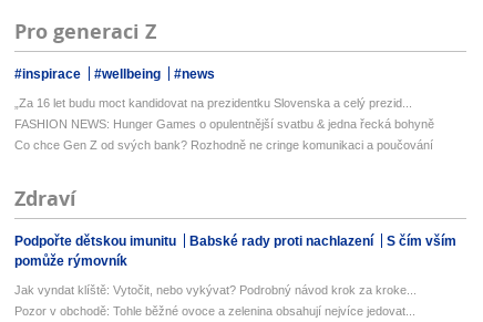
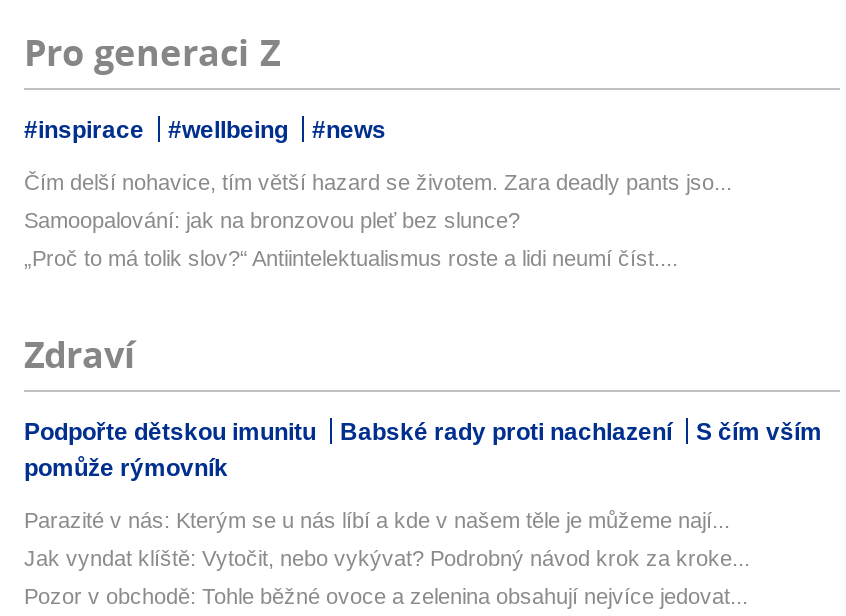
- „Za 16 let budu moct kandidovat na prezidentku Slovenska a celý prezid...
+ Čím delší nohavice, tím větší hazard se životem. Zara deadly pants jso...

- FASHION NEWS: Hunger Games o opulentnější svatbu & jedna řecká bohyně
+ Samoopalování: jak na bronzovou pleť bez slunce?

- Co chce Gen Z od svých bank? Rozhodně ne cringe komunikaci a poučování
+ „Proč to má tolik slov?“ Antiintelektualismus roste a lidi neumí číst....

+ Parazité v nás: Kterým se u nás líbí a kde v našem těle je můžeme nají...
